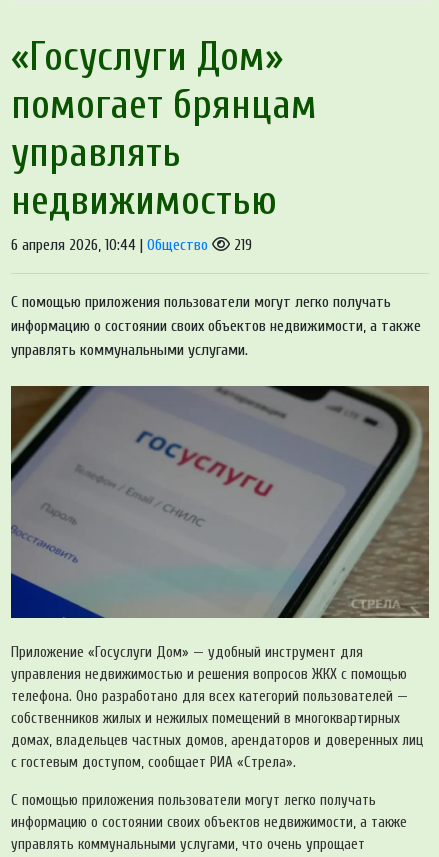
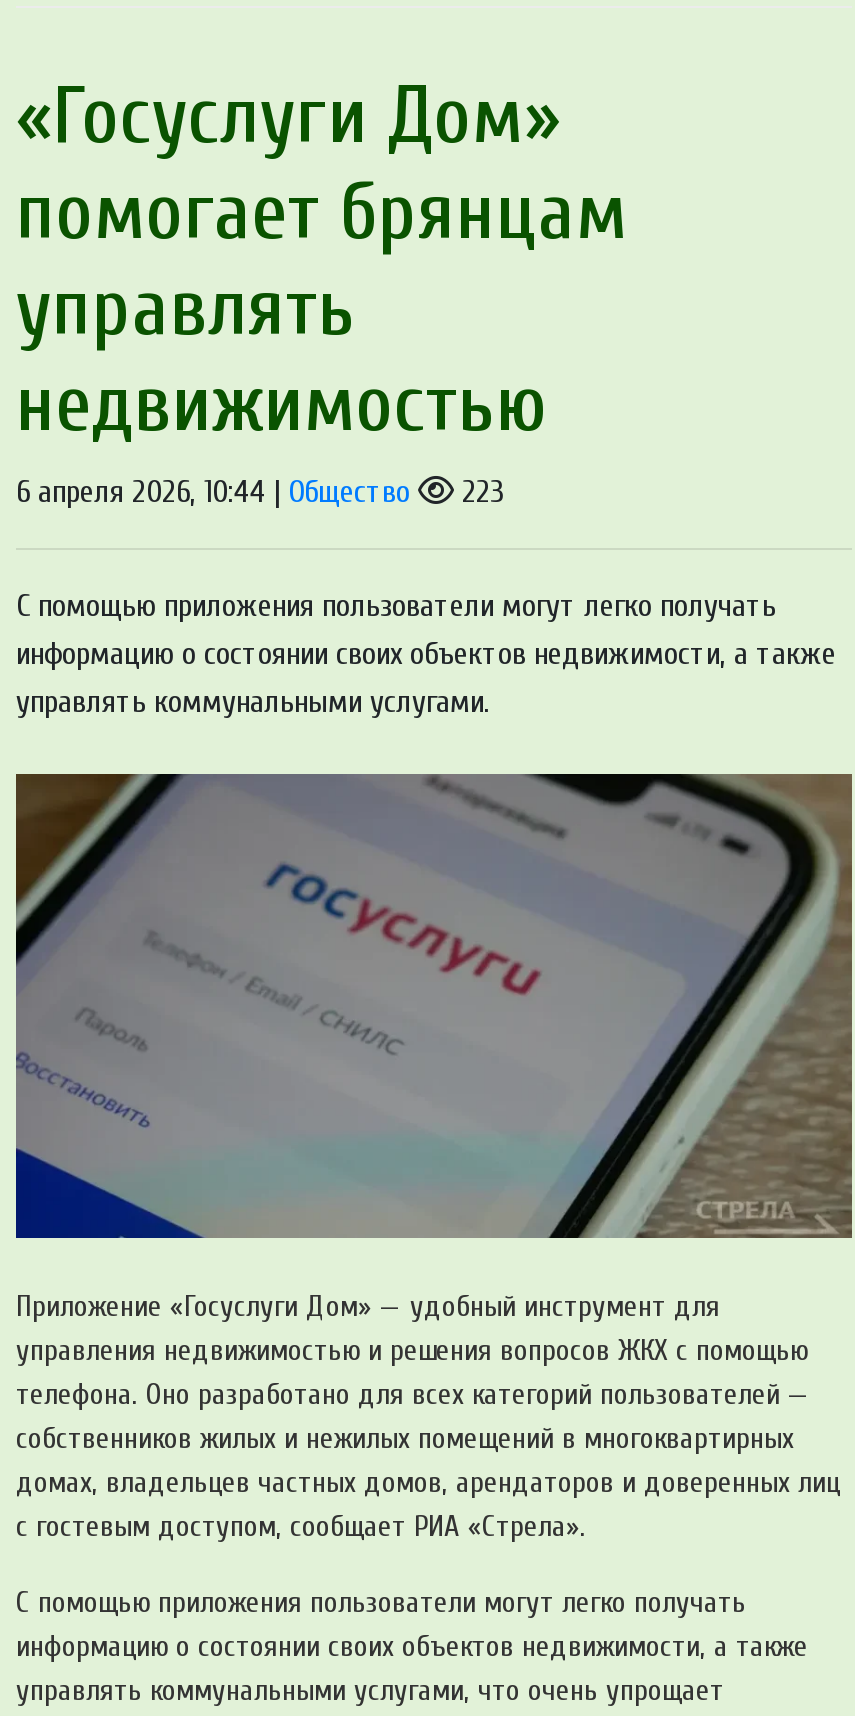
- 219
+ 223
